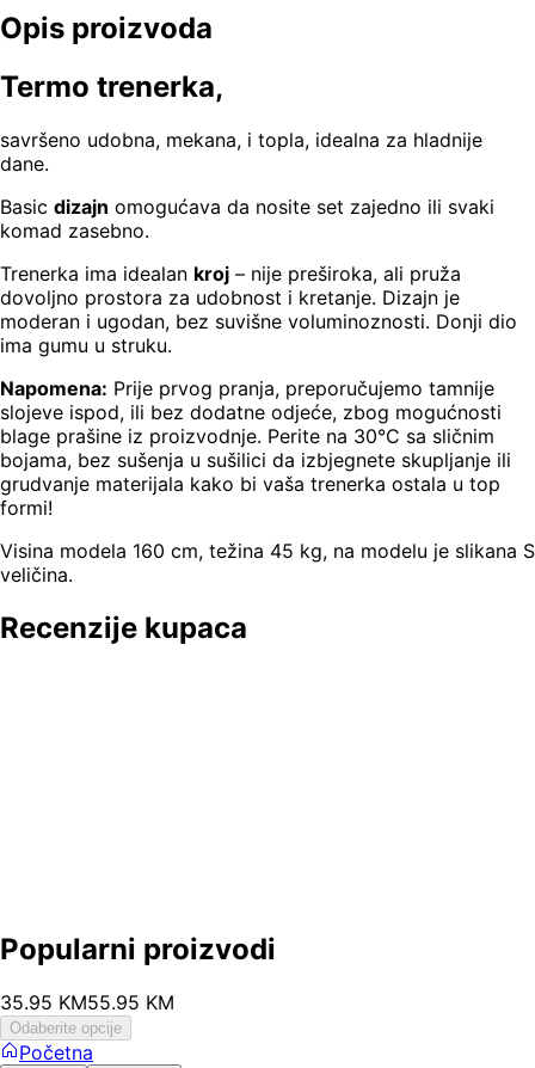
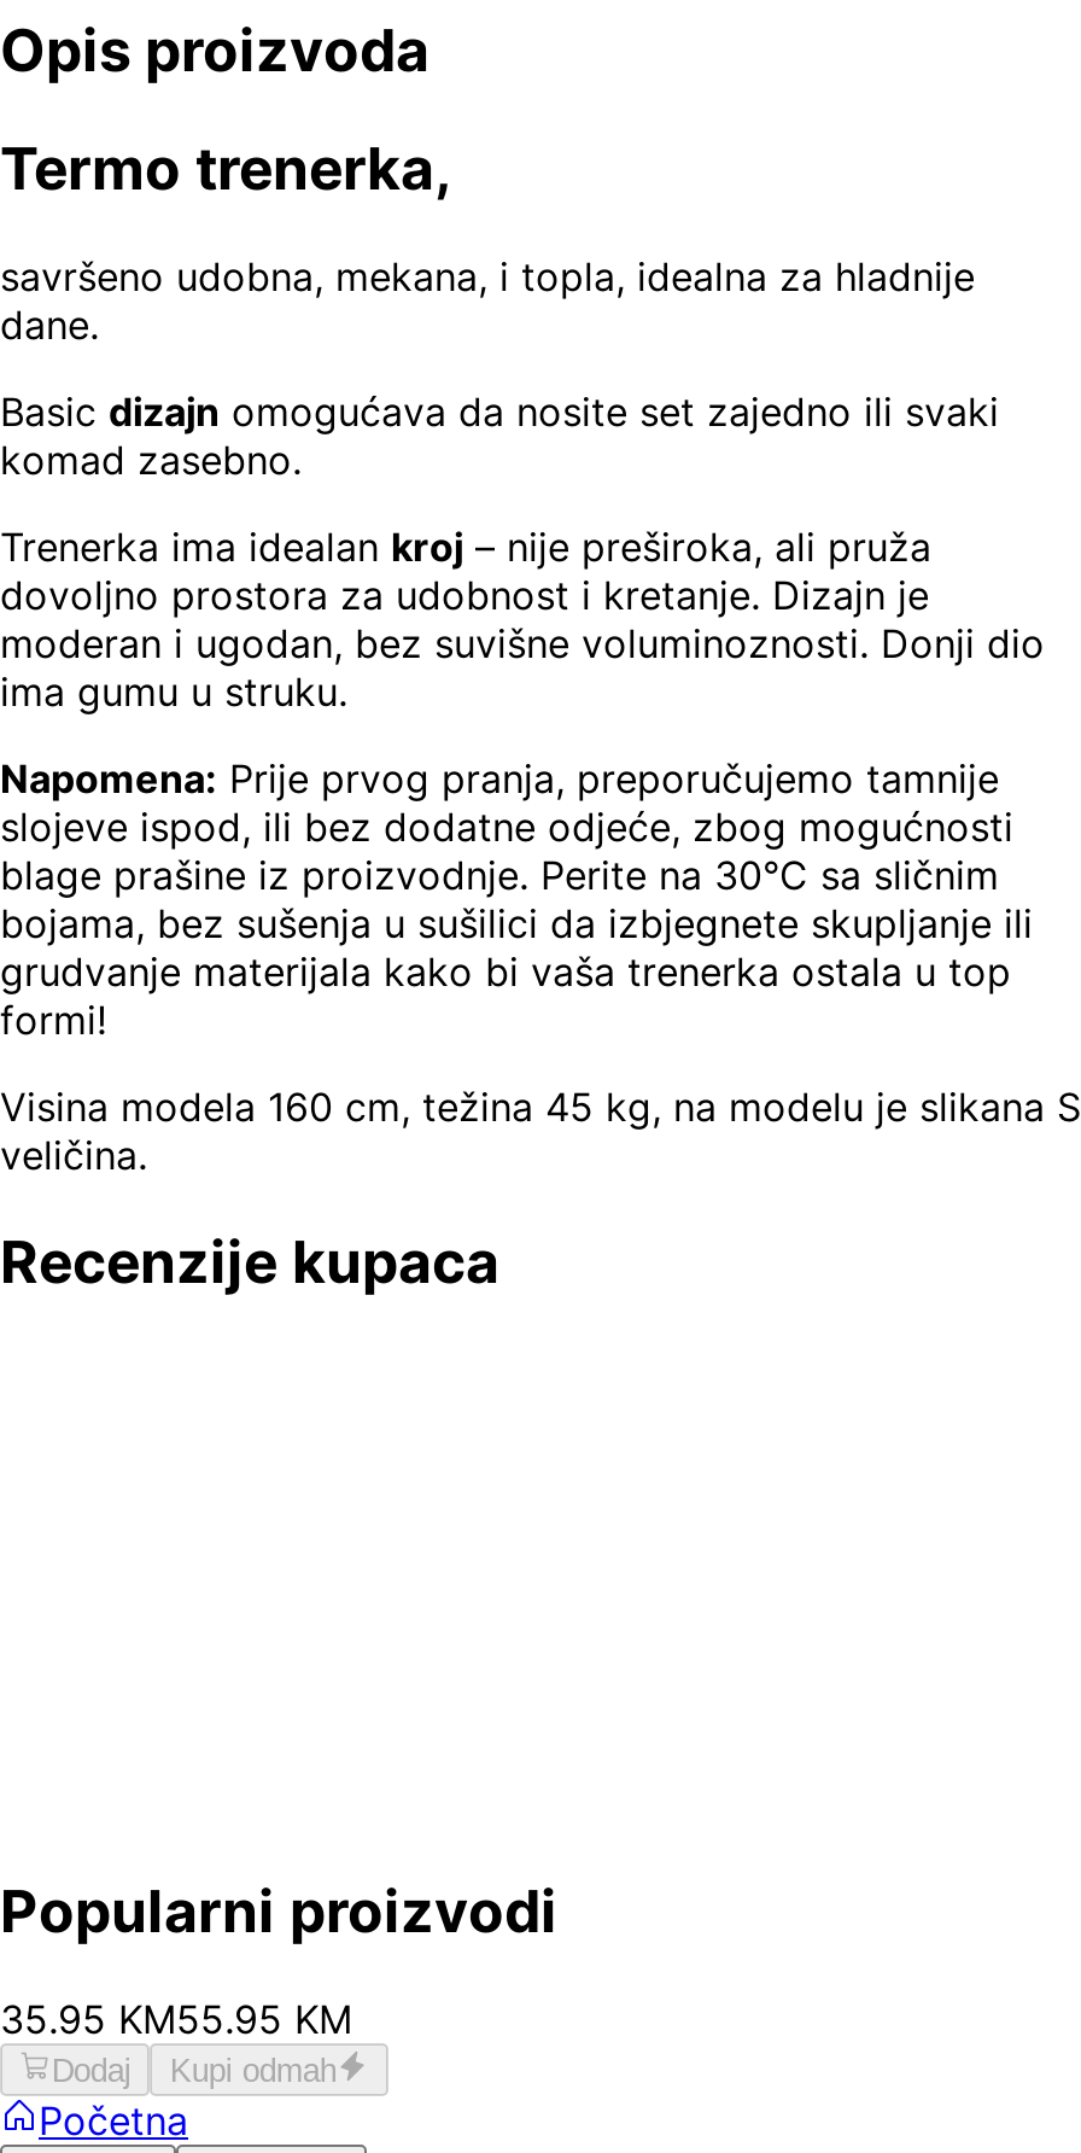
- Odaberite opcije
+ Dodaj
+ Kupi odmah
